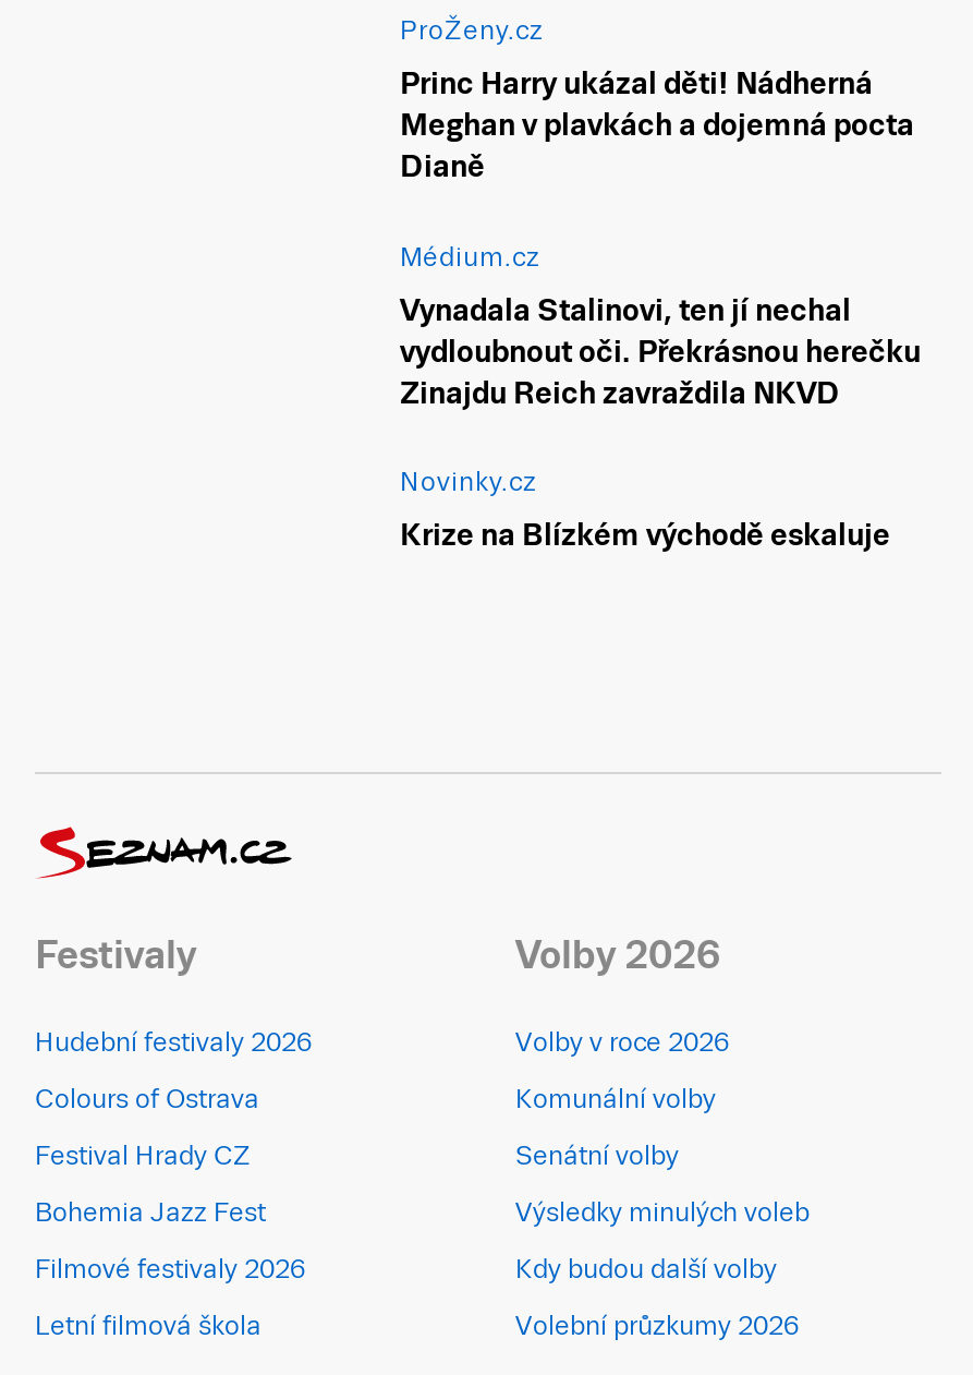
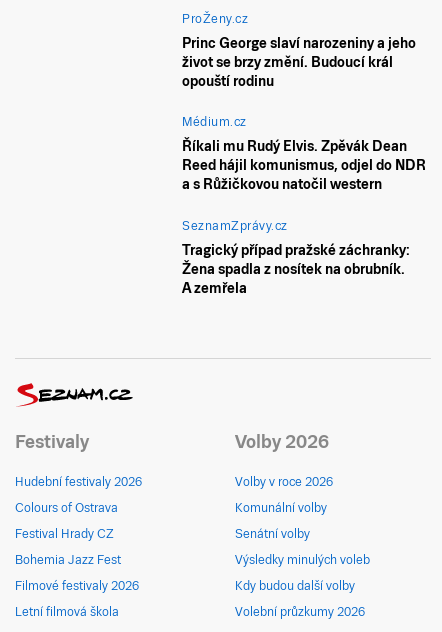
- Princ Harry ukázal děti! Nádherná
- Meghan v plavkách a dojemná pocta
- Dianě
+ Princ George slaví narozeniny a jeho
+ život se brzy změní. Budoucí král
+ opouští rodinu

- Vynadala Stalinovi, ten jí nechal
- vydloubnout oči. Překrásnou herečku
- Zinajdu Reich zavraždila NKVD
+ Říkali mu Rudý Elvis. Zpěvák Dean
+ Reed hájil komunismus, odjel do NDR
+ a s Růžičkovou natočil western

- Novinky.cz
+ SeznamZprávy.cz

- Krize na Blízkém východě eskaluje
+ Tragický případ pražské záchranky:
+ Žena spadla z nosítek na obrubník.
+ A zemřela
